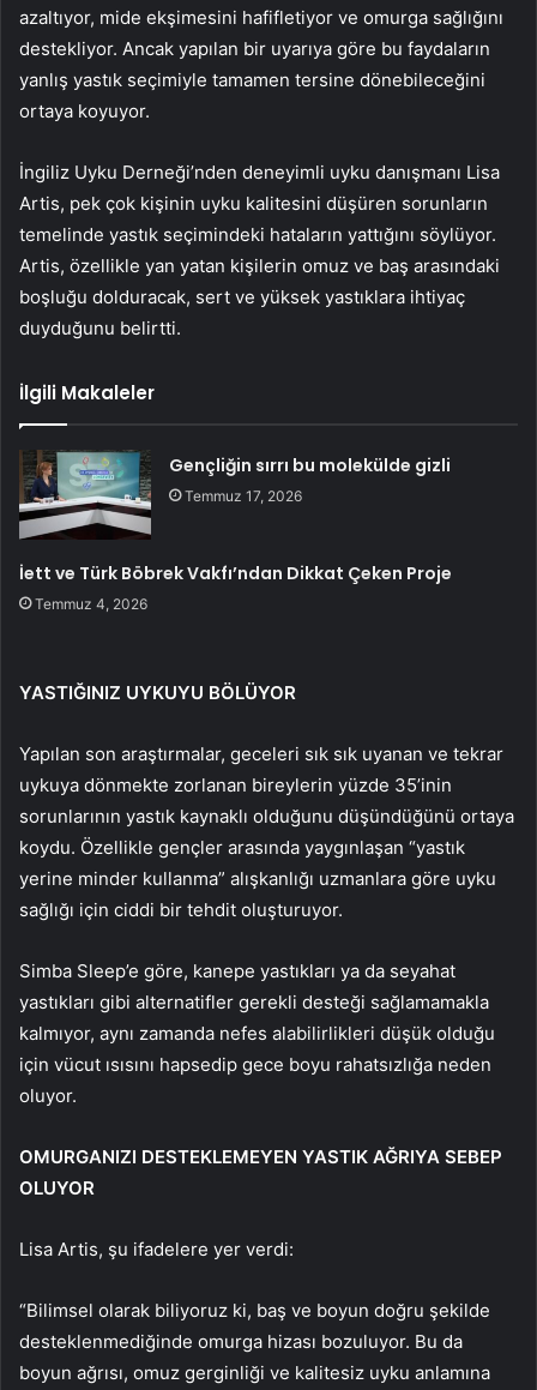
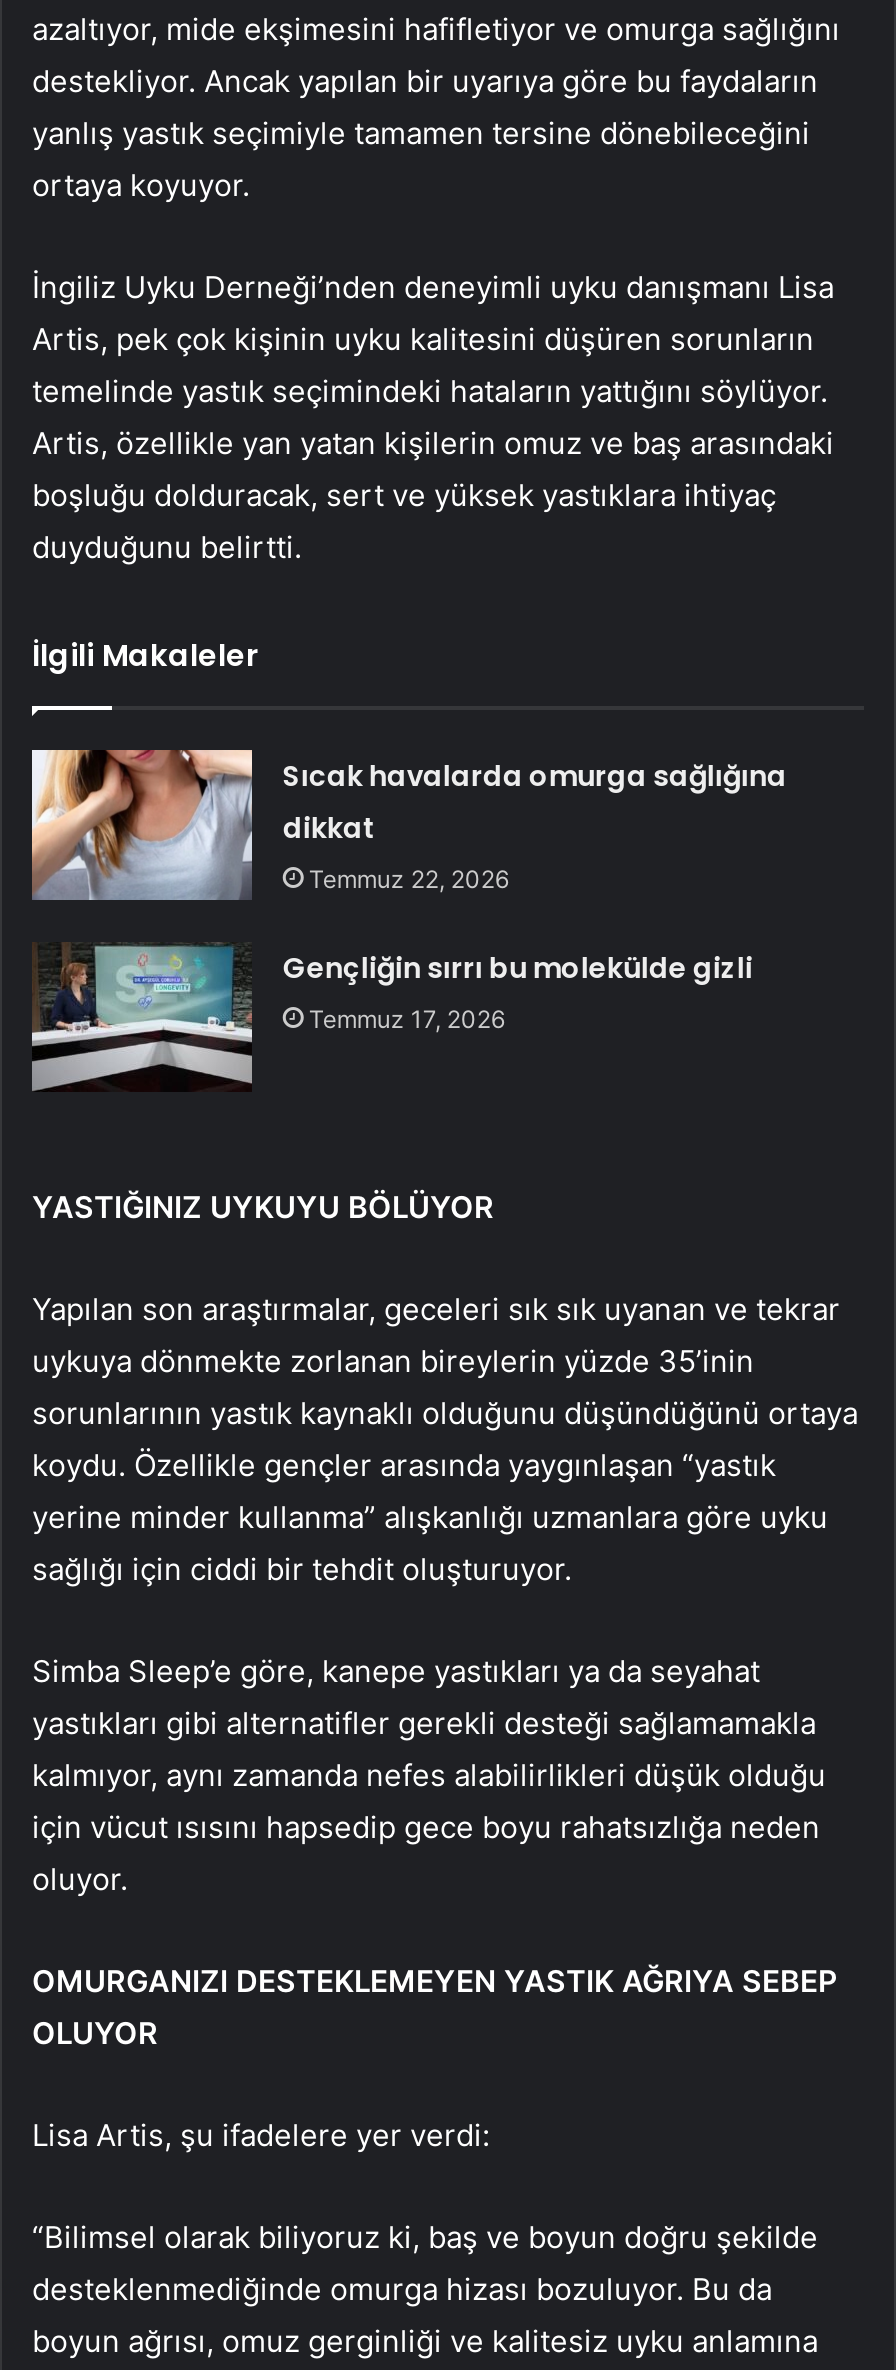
+ [image]
+ Sıcak havalarda omurga sağlığına
+ dikkat
+ Temmuz 22, 2026

moved down: [image] | Gençliğin sırrı bu molekülde gizli | Temmuz 17, 2026

- İett ve Türk Böbrek Vakfı’ndan Dikkat Çeken Proje
- Temmuz 4, 2026
